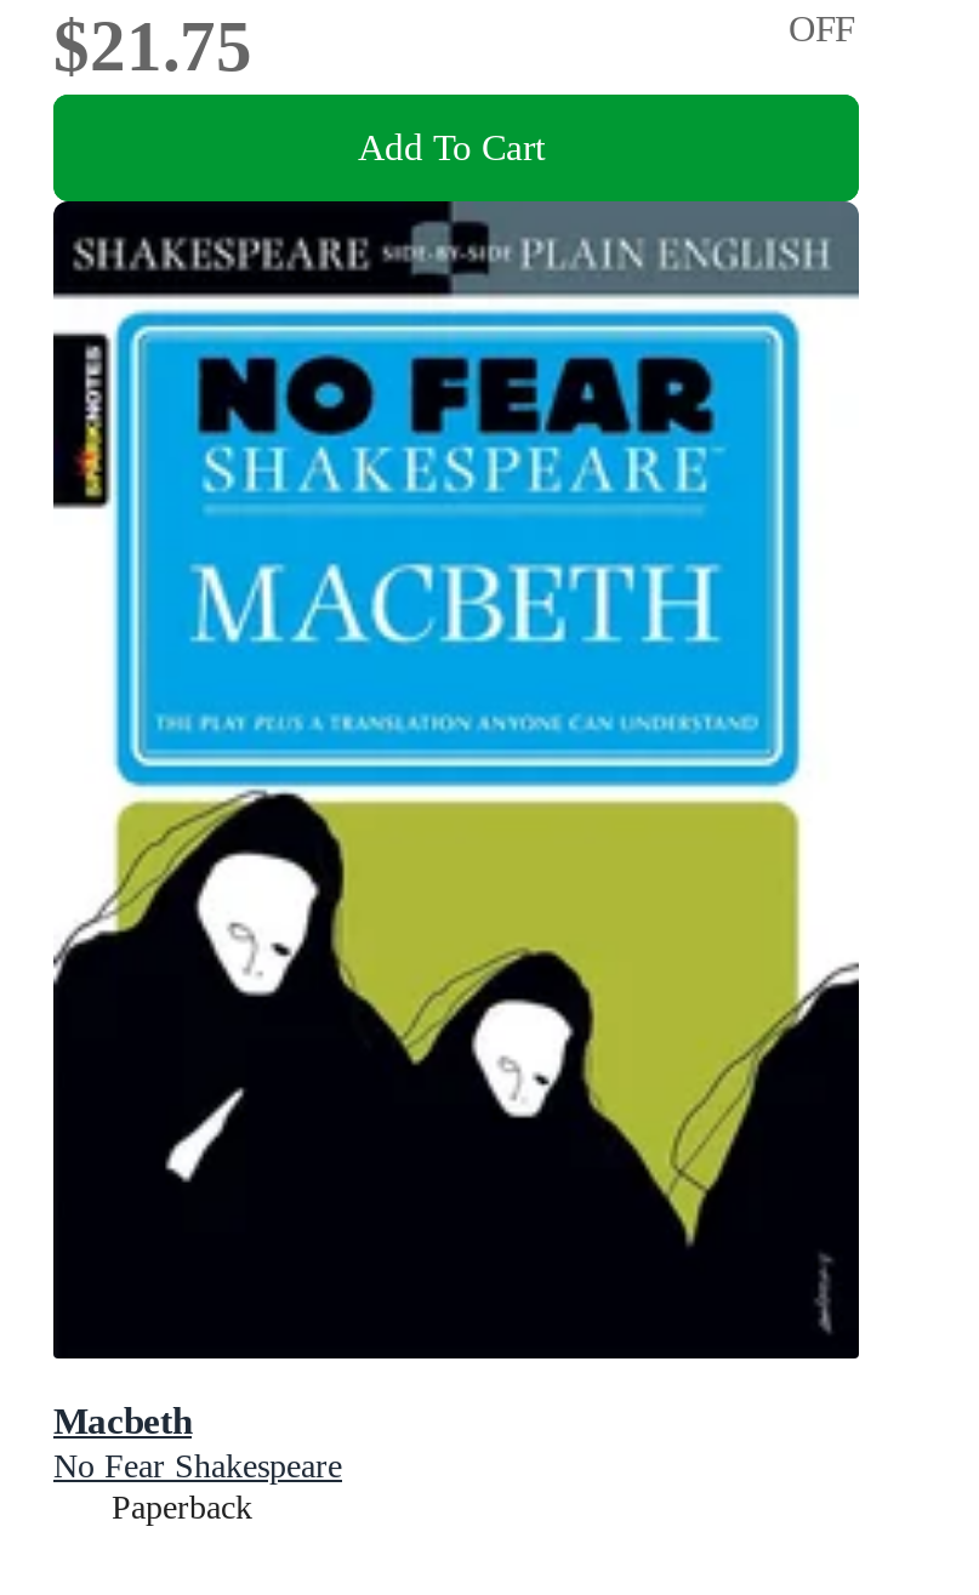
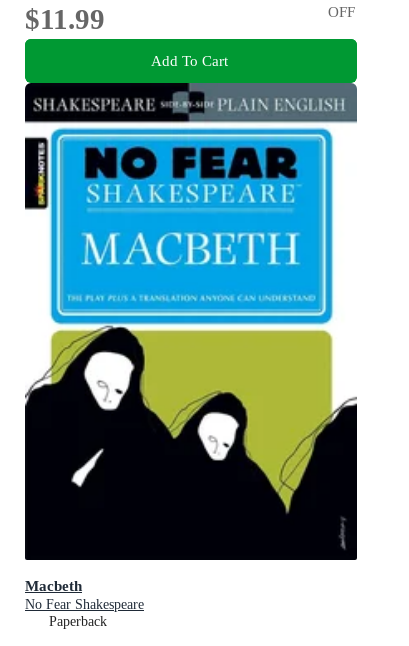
- $21.75
+ $11.99
